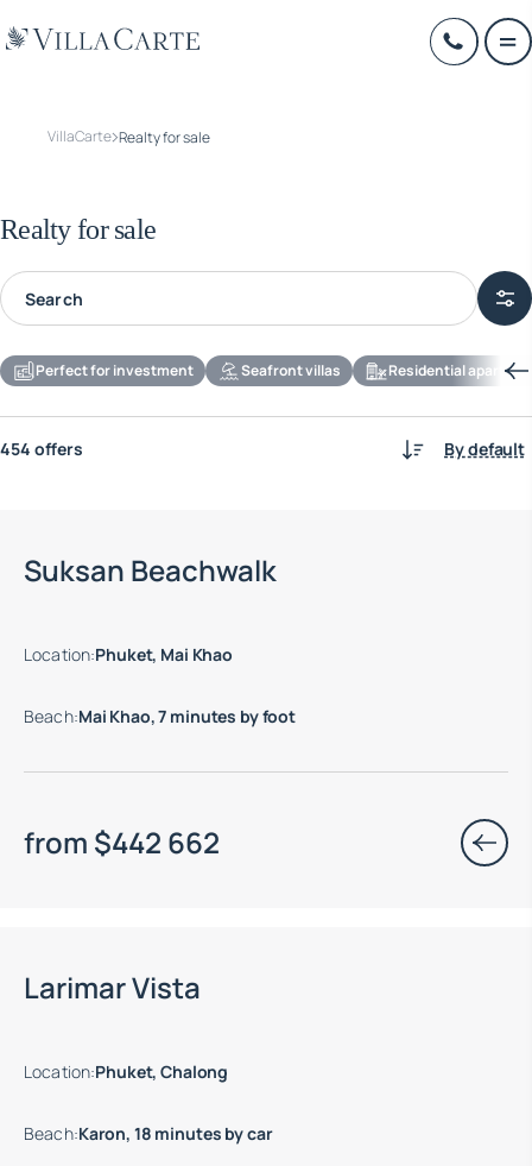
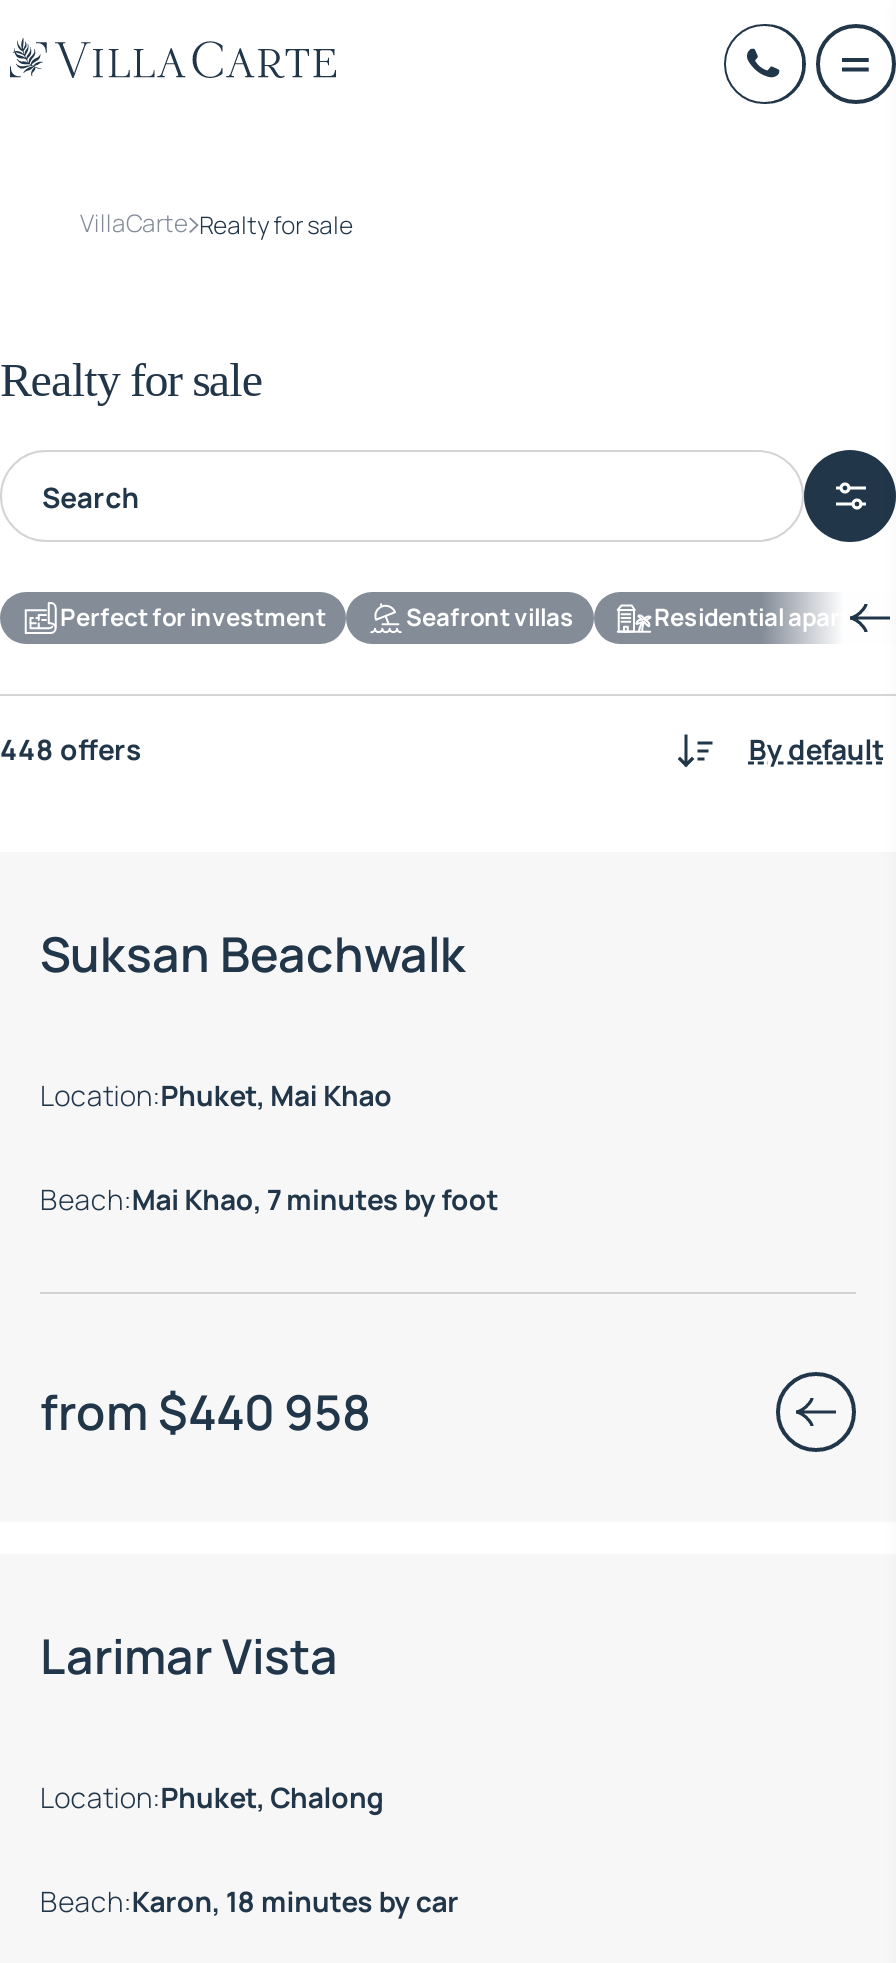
- 454 offers
+ 448 offers

- from $442 662
+ from $440 958
